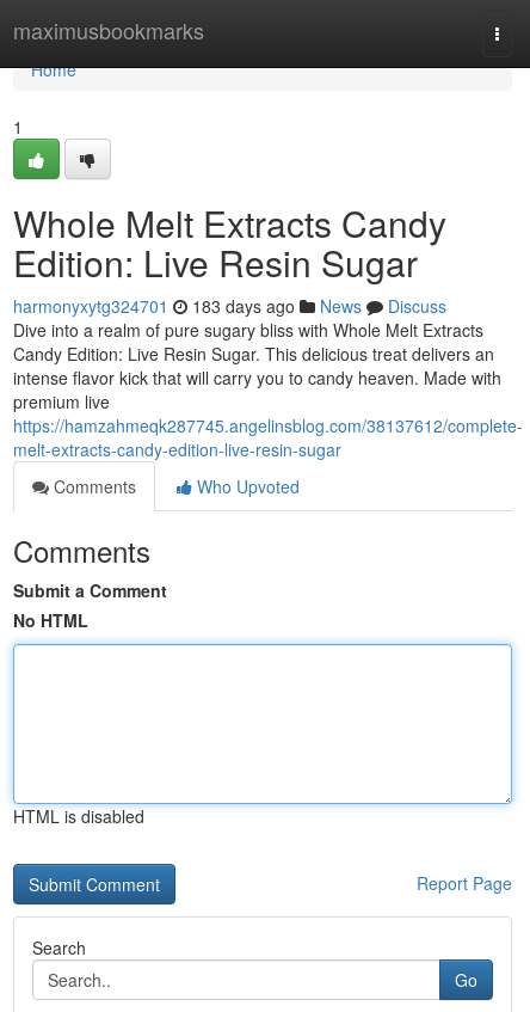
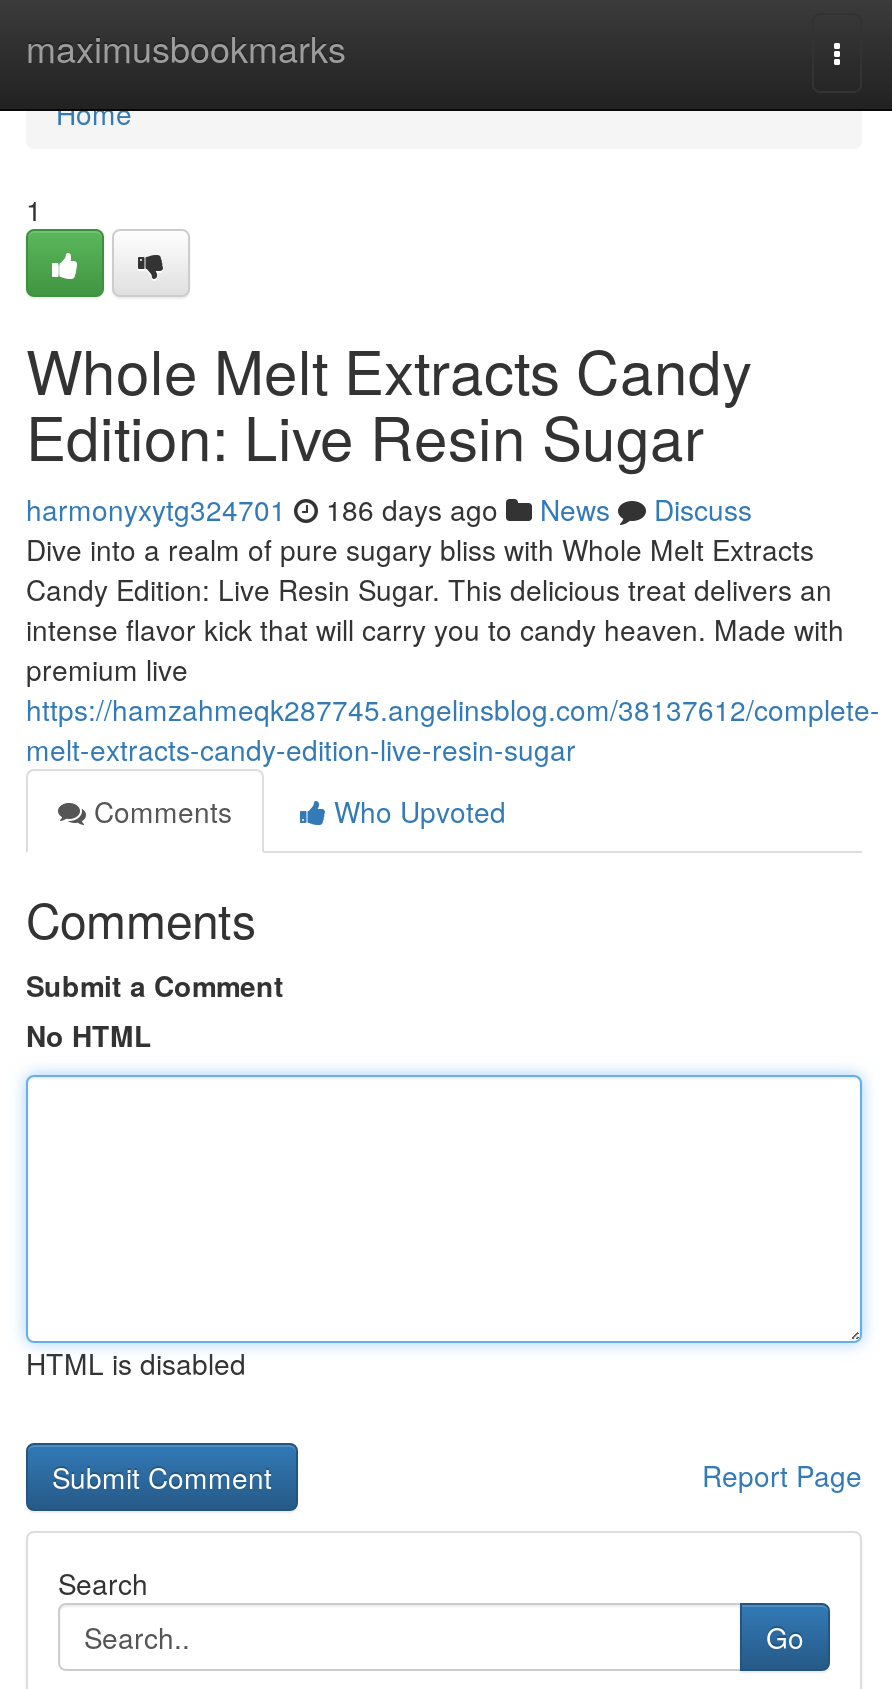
- harmonyxytg324701 183 days ago News Discuss
+ harmonyxytg324701 186 days ago News Discuss
